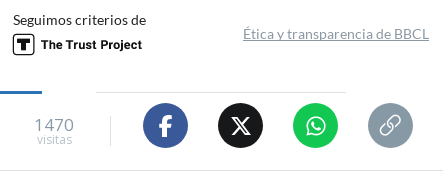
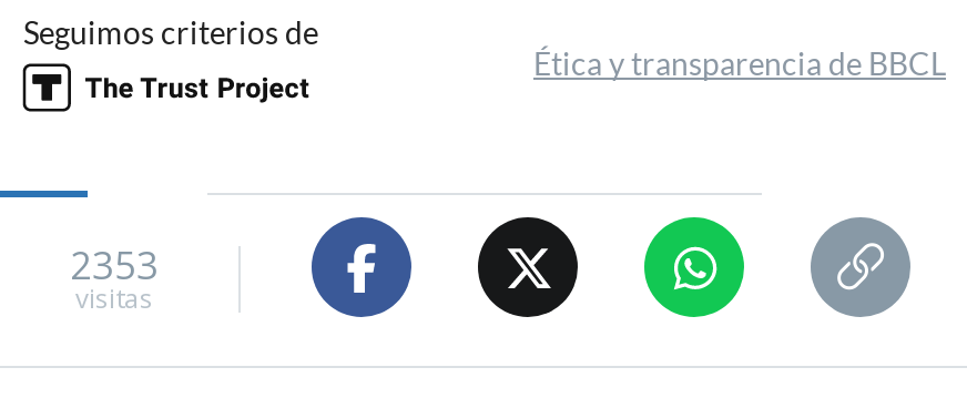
- 1470
+ 2353
